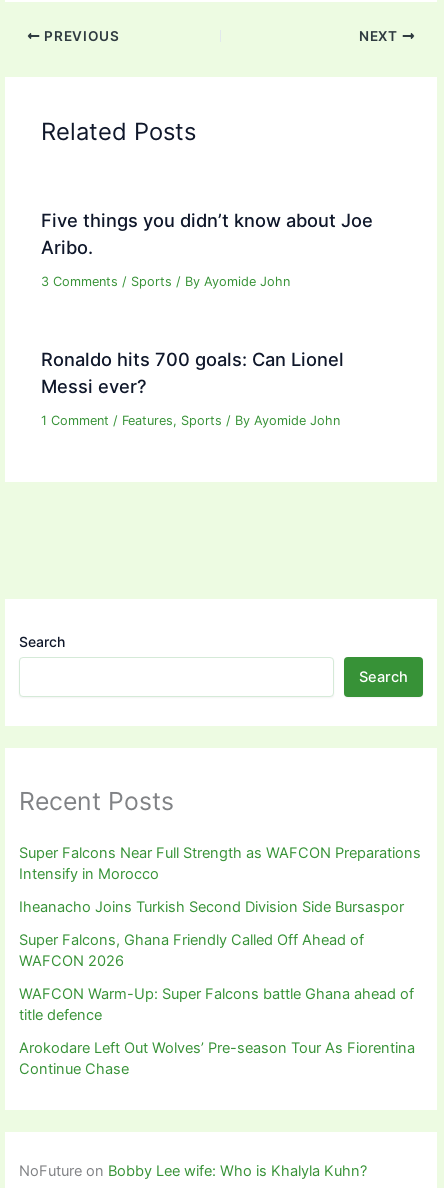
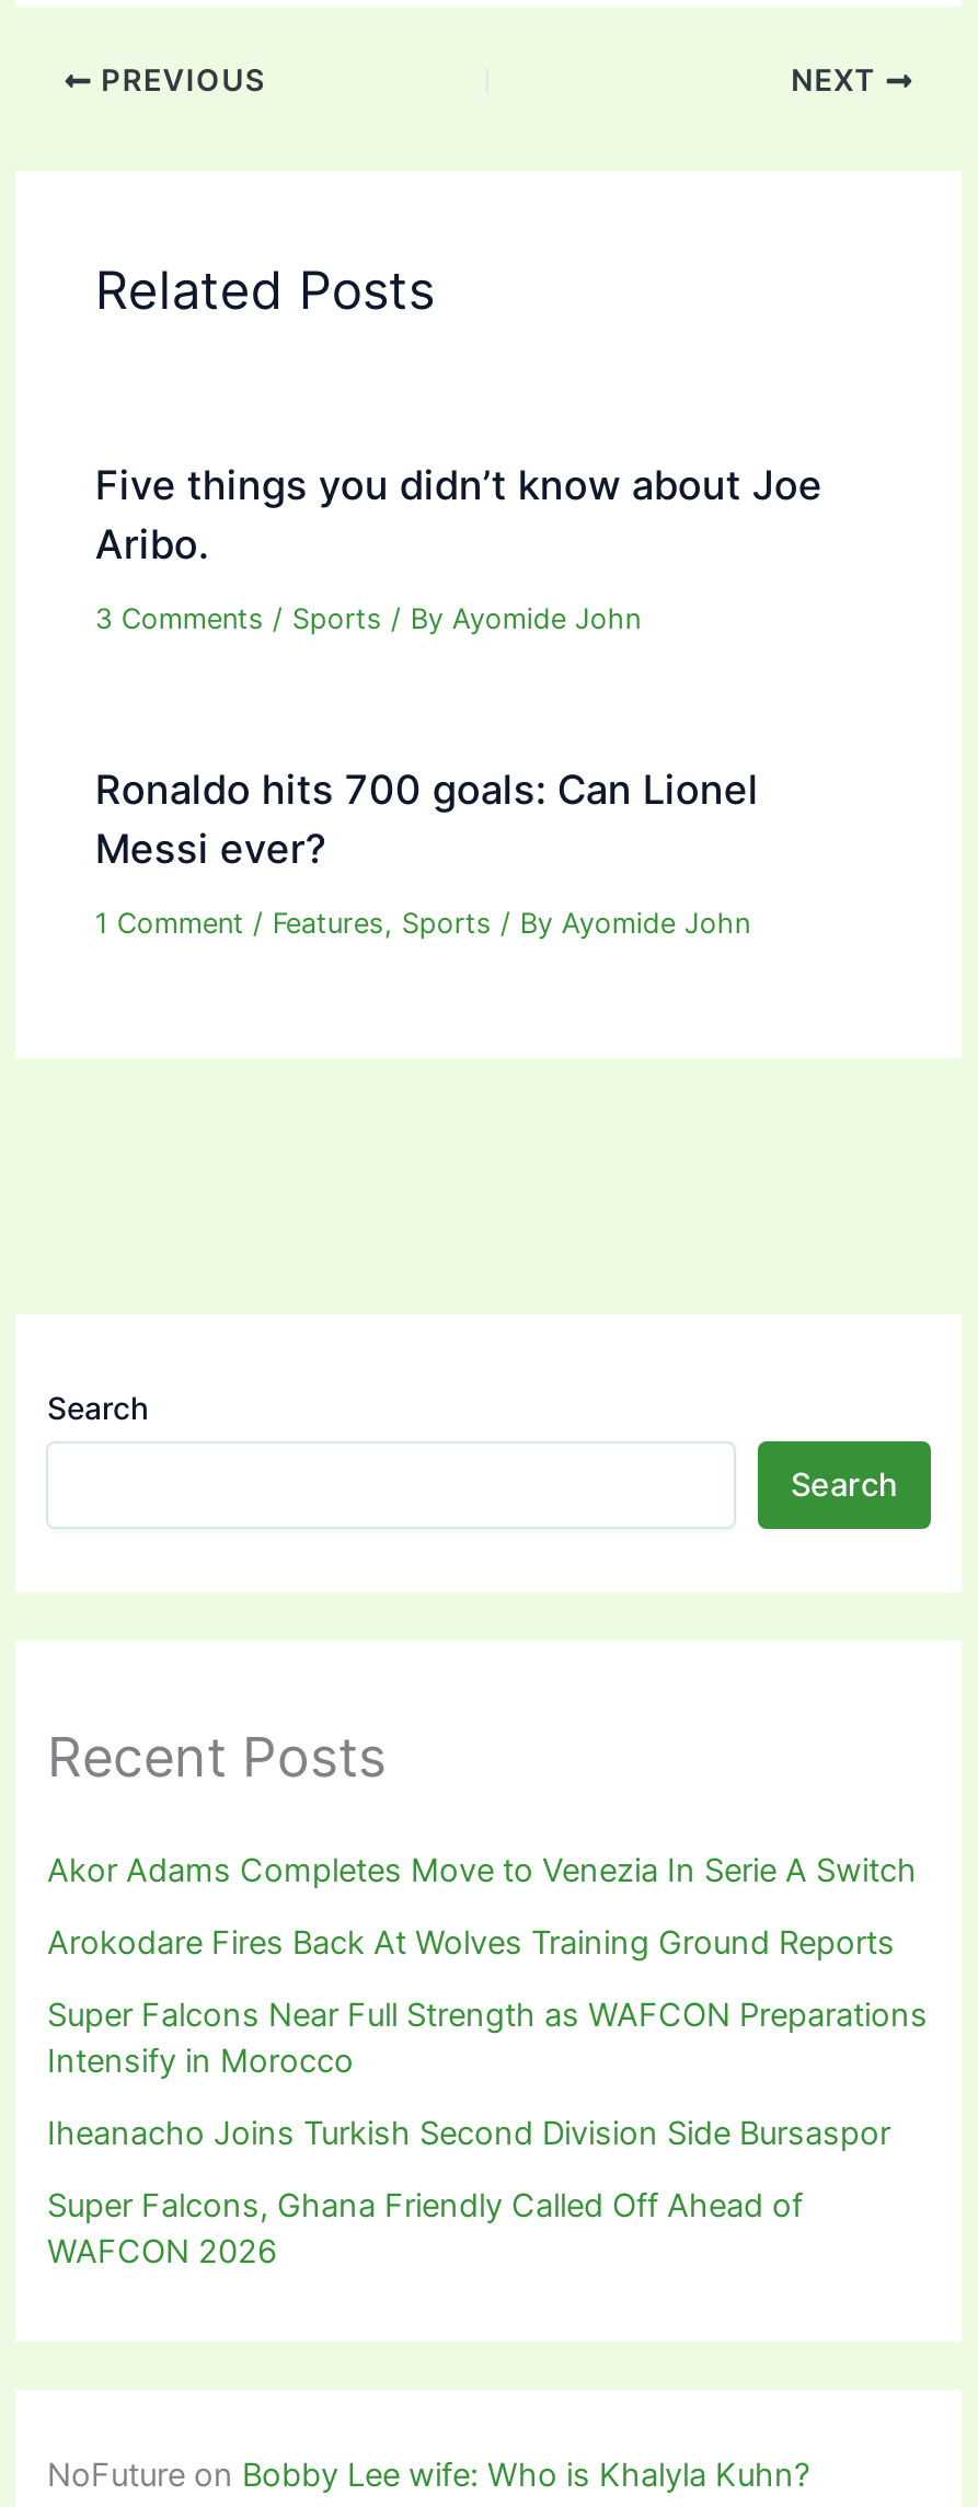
+ Akor Adams Completes Move to Venezia In Serie A Switch
+ Arokodare Fires Back At Wolves Training Ground Reports

moved down: Super Falcons Near Full Strength as WAFCON Preparations | Intensify in Morocco | Iheanacho Joins Turkish Second Division Side Bursaspor | Super Falcons, Ghana Friendly Called Off Ahead of | WAFCON 2026

- WAFCON Warm-Up: Super Falcons battle Ghana ahead of
- title defence
- Arokodare Left Out Wolves’ Pre-season Tour As Fiorentina
- Continue Chase
